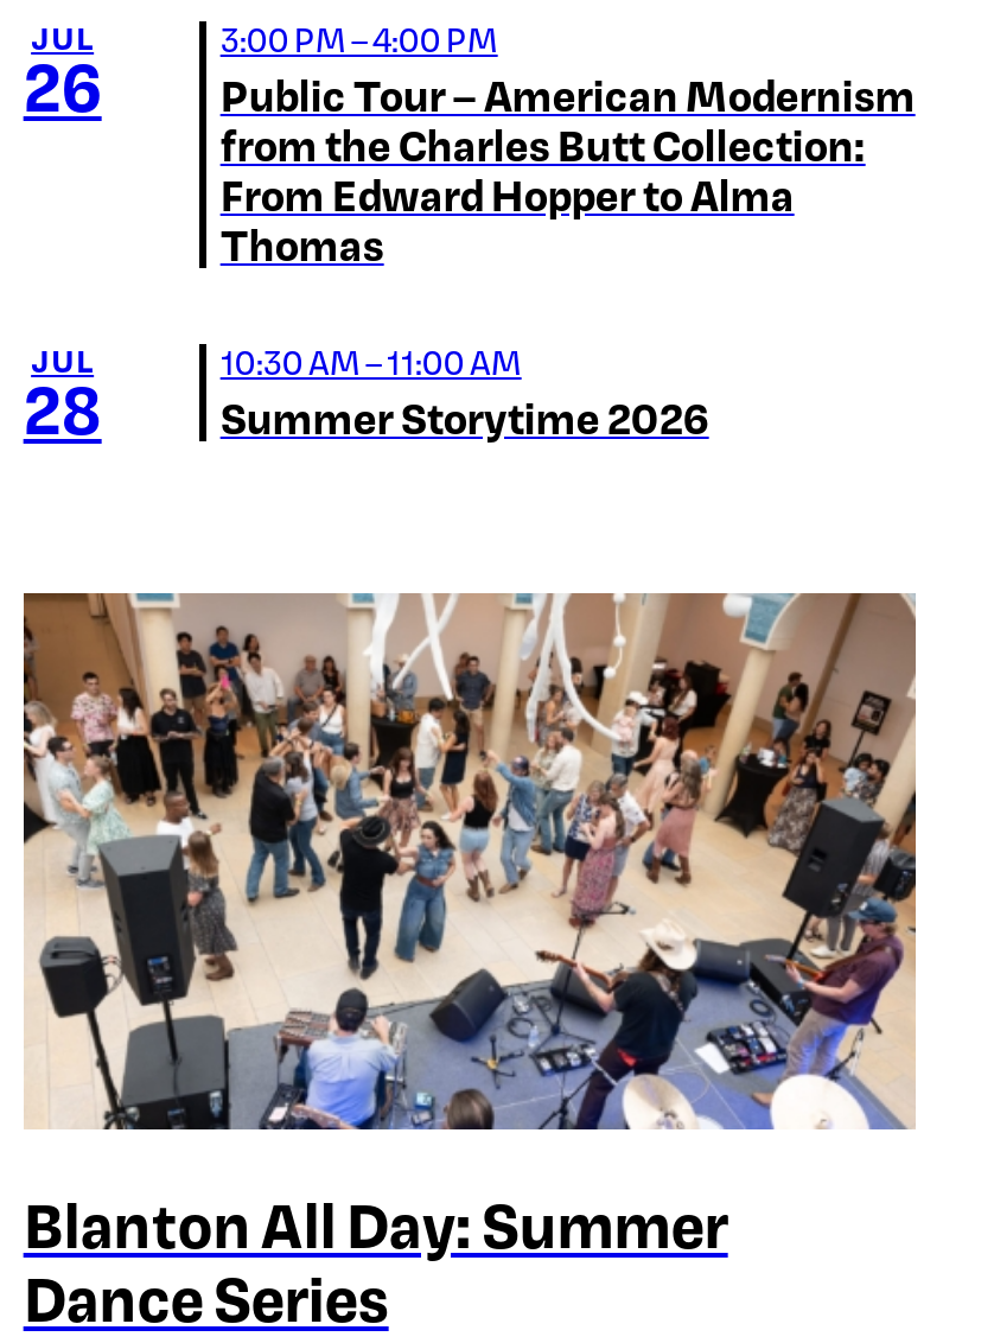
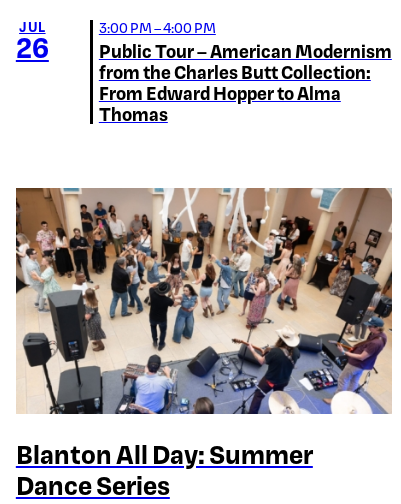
- JUL
- 28

- 10:30 AM – 11:00 AM
- Summer Storytime 2026
